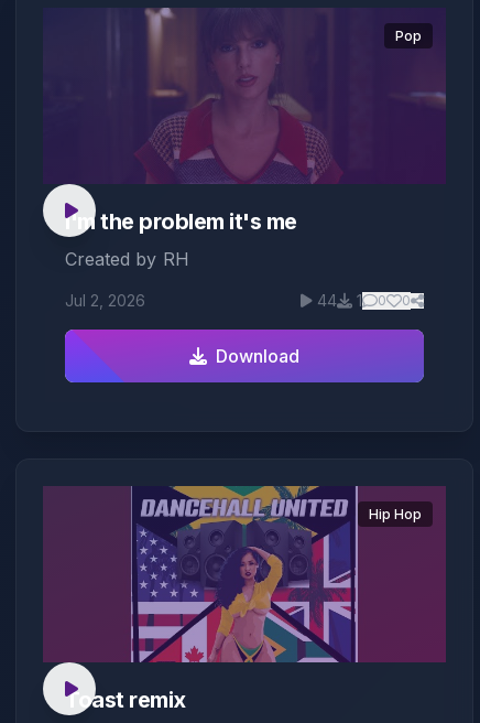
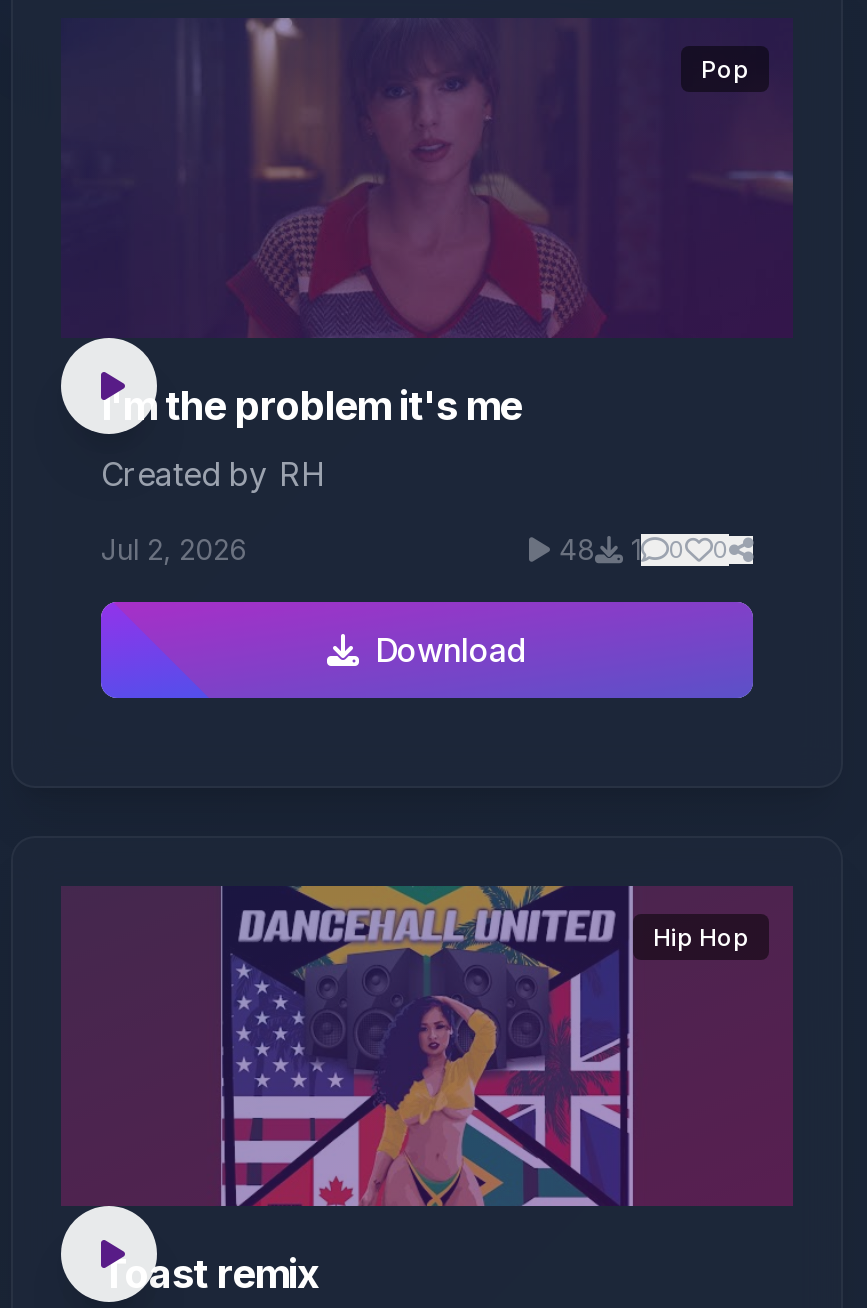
- 44
+ 48
